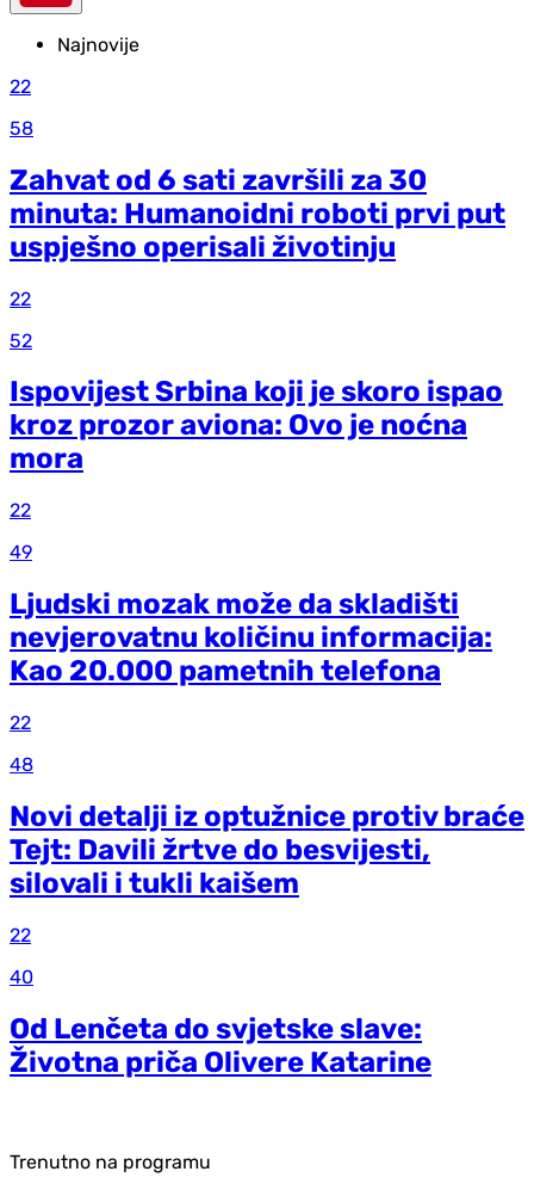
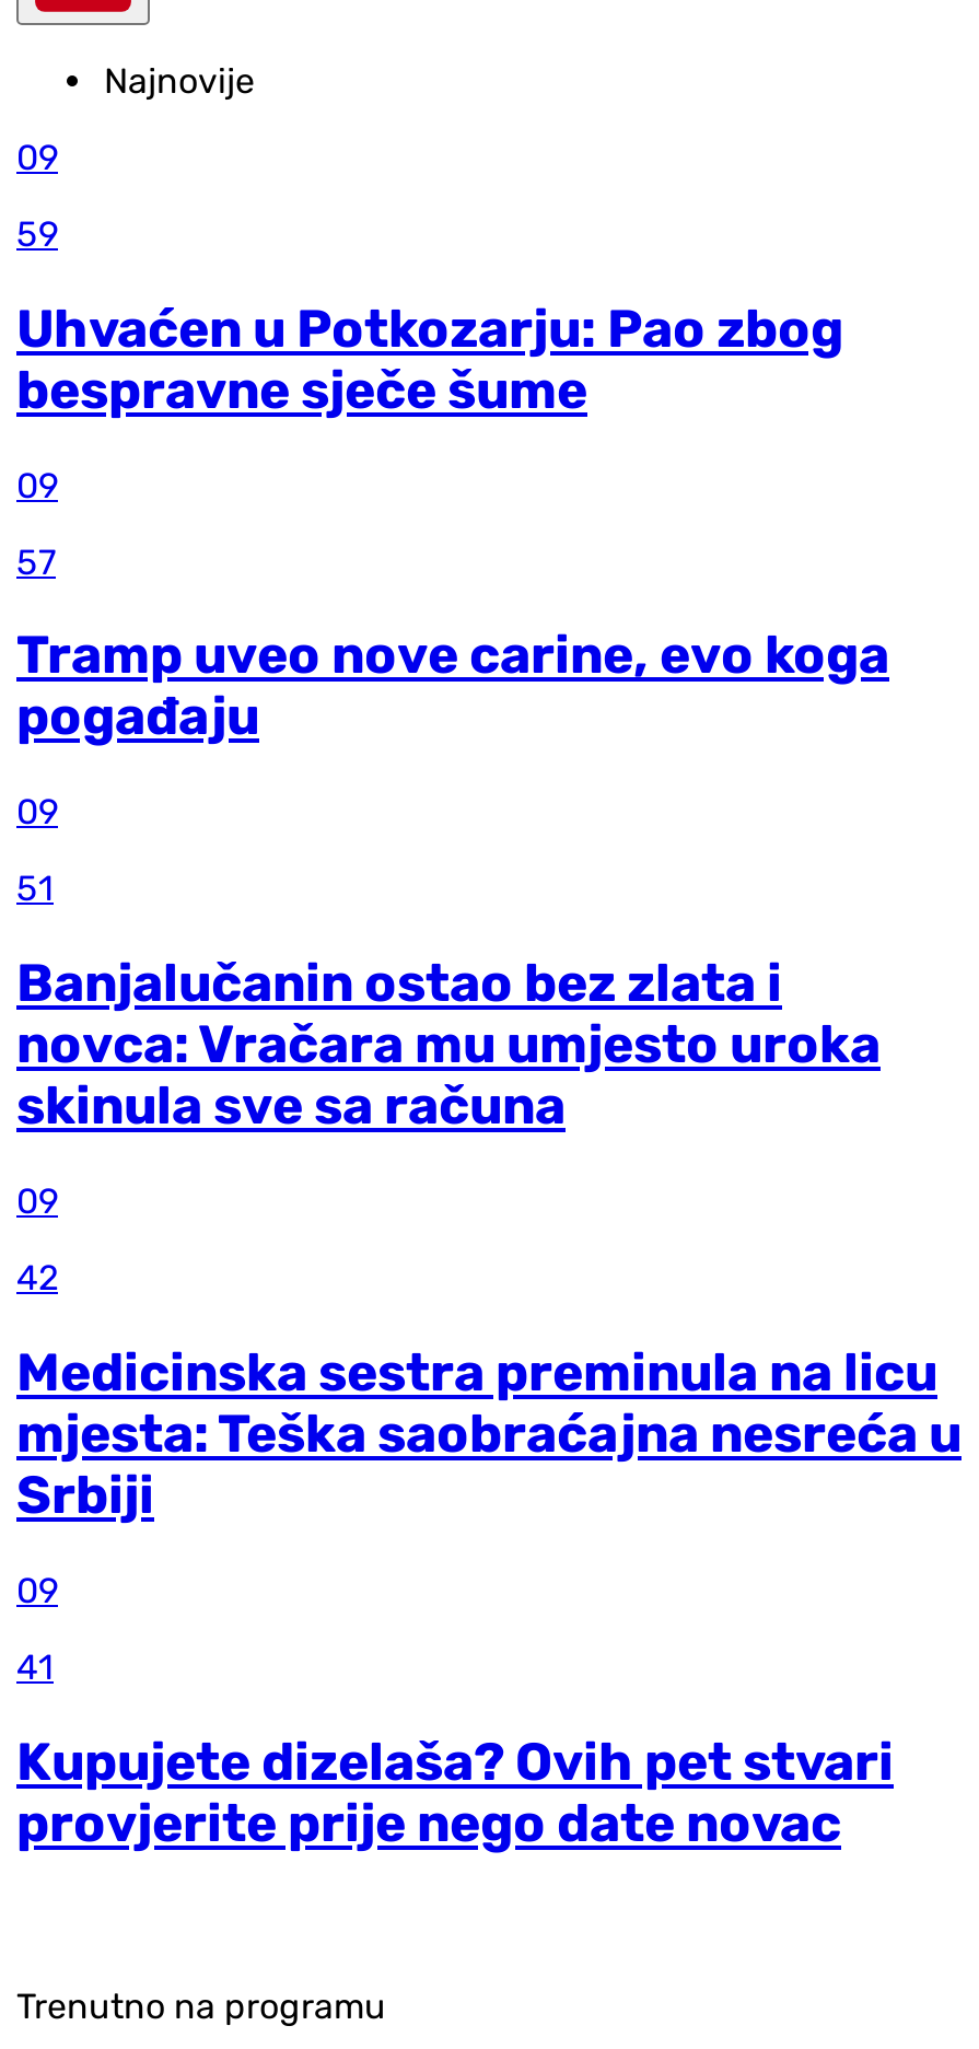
- 22
+ 09

- 58
+ 59

- Zahvat od 6 sati završili za 30
- minuta: Humanoidni roboti prvi put
- uspješno operisali životinju
+ Uhvaćen u Potkozarju: Pao zbog
+ bespravne sječe šume

- 22
+ 09

- 52
+ 57

- Ispovijest Srbina koji je skoro ispao
- kroz prozor aviona: Ovo je noćna
- mora
+ Tramp uveo nove carine, evo koga
+ pogađaju

- 22
+ 09

- 49
+ 51

- Ljudski mozak može da skladišti
- nevjerovatnu količinu informacija:
- Kao 20.000 pametnih telefona
+ Banjalučanin ostao bez zlata i
+ novca: Vračara mu umjesto uroka
+ skinula sve sa računa

- 22
+ 09

- 48
+ 42

- Novi detalji iz optužnice protiv braće
- Tejt: Davili žrtve do besvijesti,
- silovali i tukli kaišem
+ Medicinska sestra preminula na licu
+ mjesta: Teška saobraćajna nesreća u
+ Srbiji

- 22
+ 09

- 40
+ 41

- Od Lenčeta do svjetske slave:
- Životna priča Olivere Katarine
+ Kupujete dizelaša? Ovih pet stvari
+ provjerite prije nego date novac
